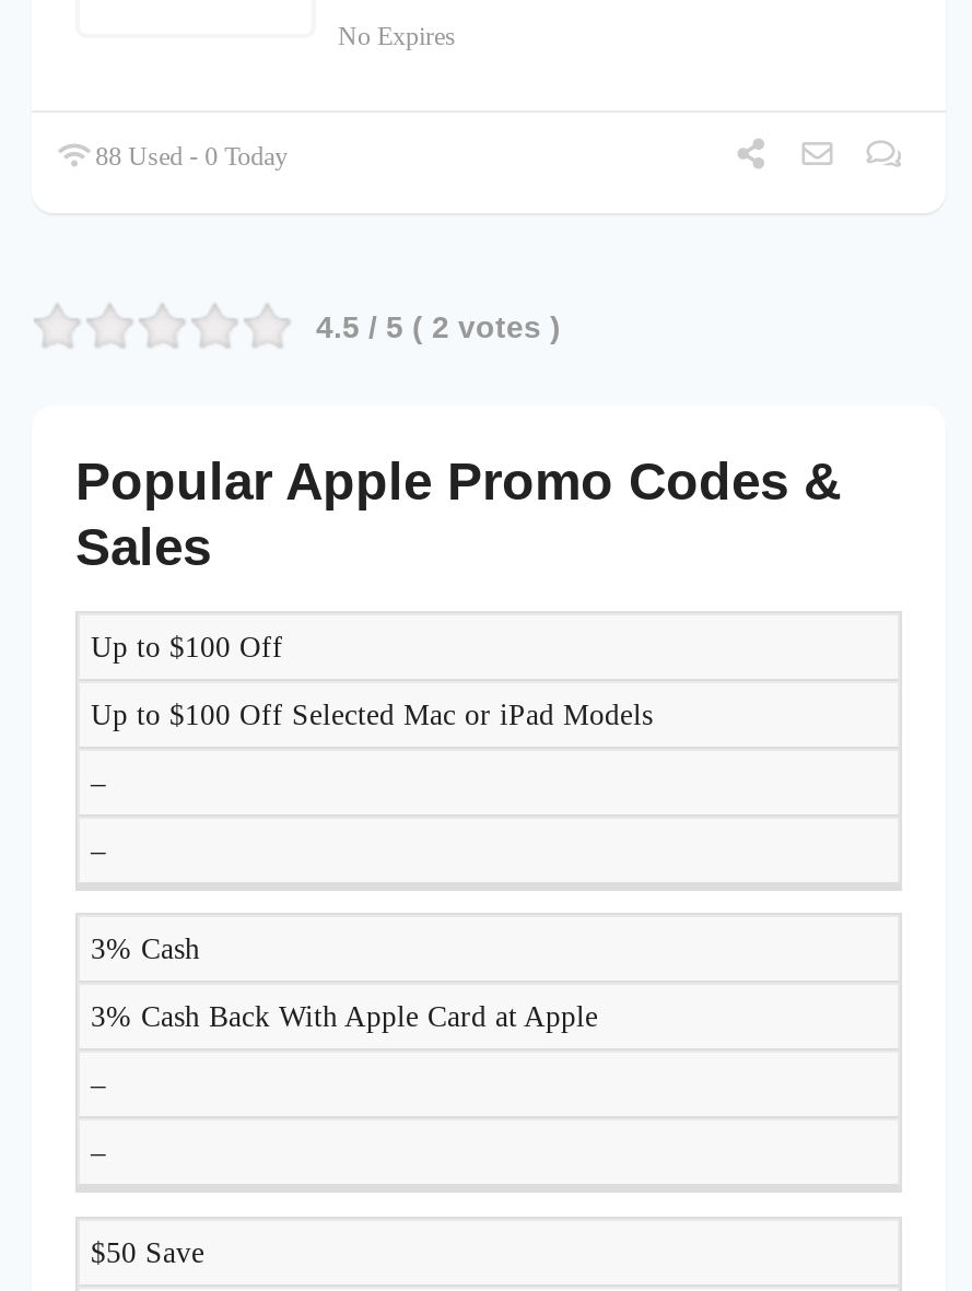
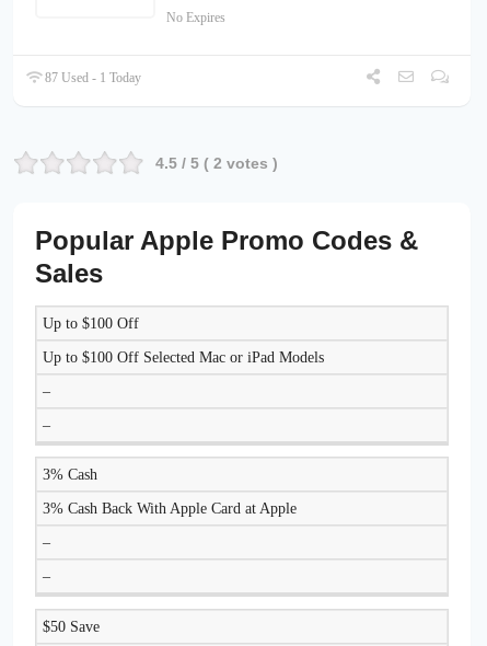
- 88 Used - 0 Today
+ 87 Used - 1 Today
